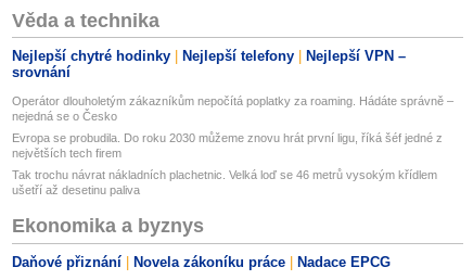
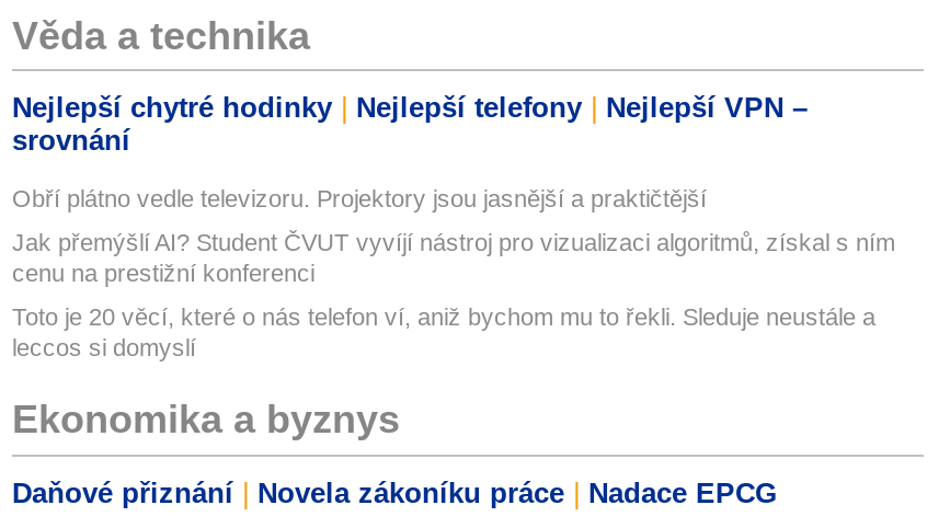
- Operátor dlouholetým zákazníkům nepočítá poplatky za roaming. Hádáte správně –
- nejedná se o Česko
+ Obří plátno vedle televizoru. Projektory jsou jasnější a praktičtější

- Evropa se probudila. Do roku 2030 můžeme znovu hrát první ligu, říká šéf jedné z
- největších tech firem
+ Jak přemýšlí AI? Student ČVUT vyvíjí nástroj pro vizualizaci algoritmů, získal s ním
+ cenu na prestižní konferenci

- Tak trochu návrat nákladních plachetnic. Velká loď se 46 metrů vysokým křídlem
- ušetří až desetinu paliva
+ Toto je 20 věcí, které o nás telefon ví, aniž bychom mu to řekli. Sleduje neustále a
+ leccos si domyslí
